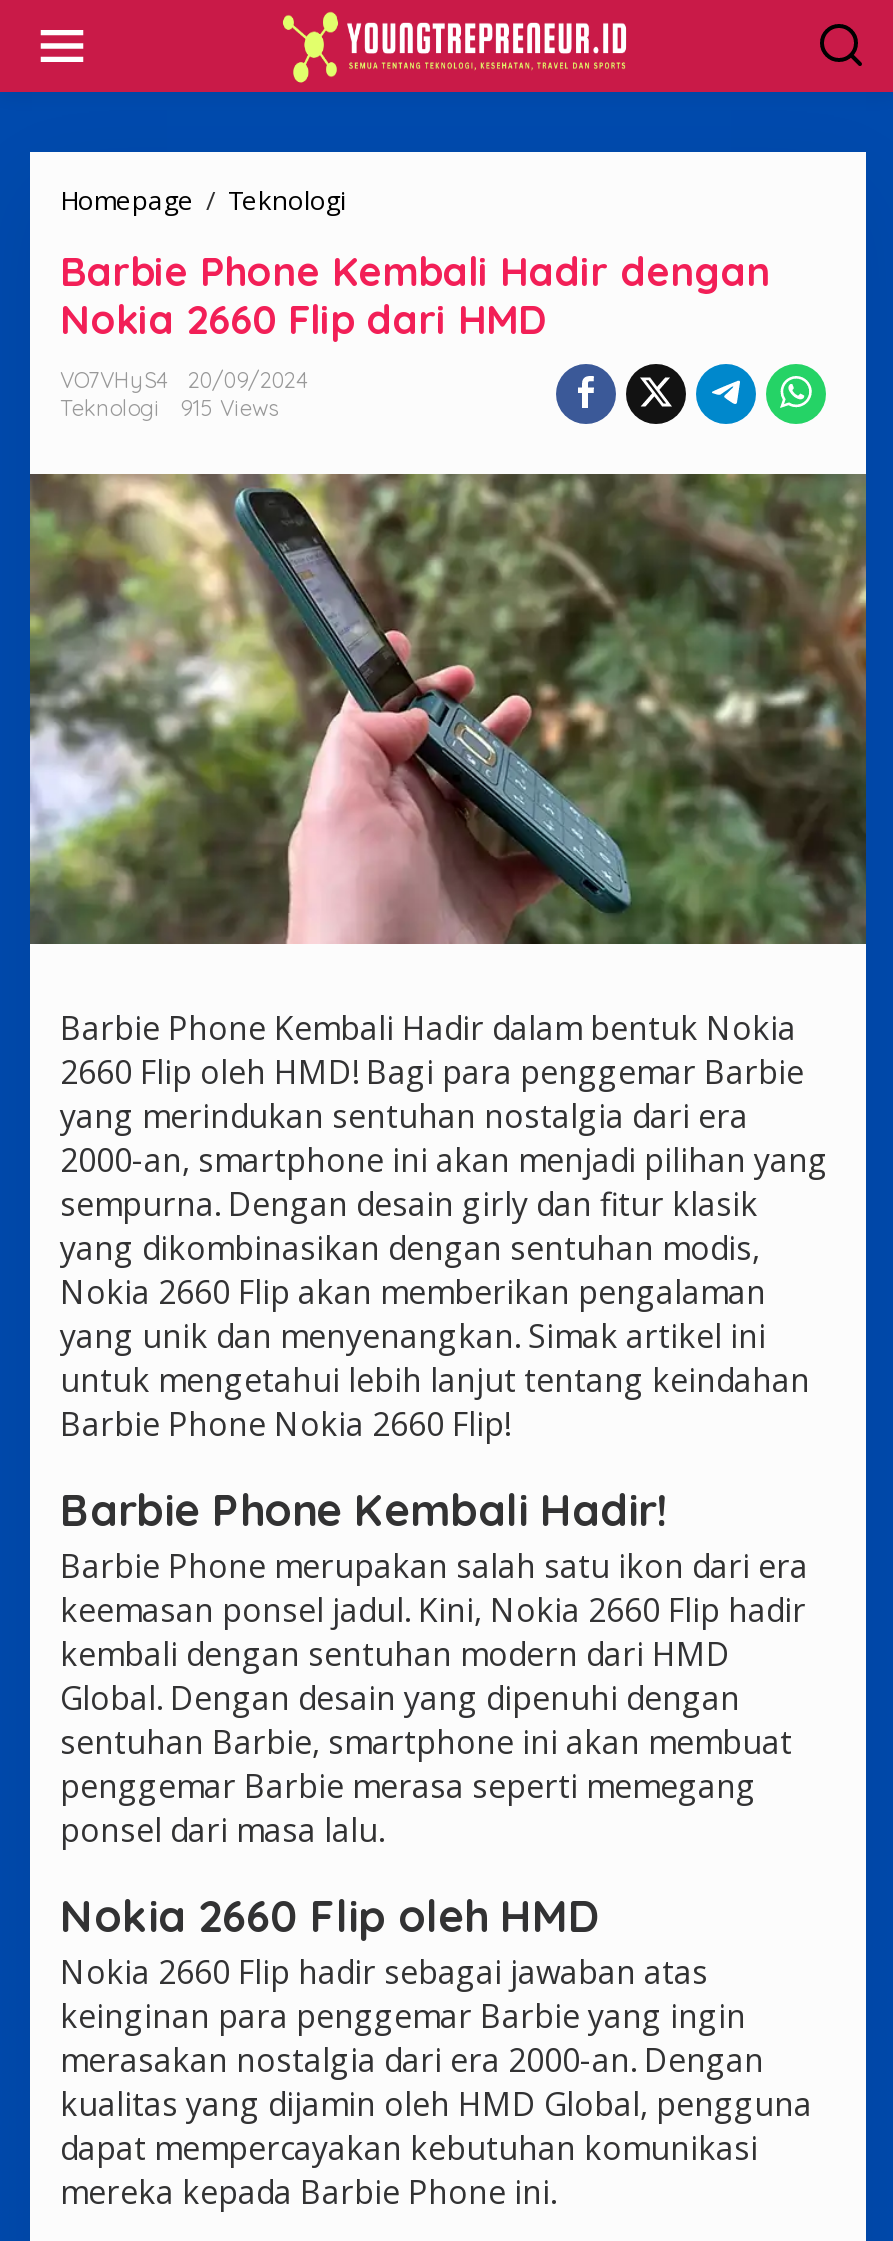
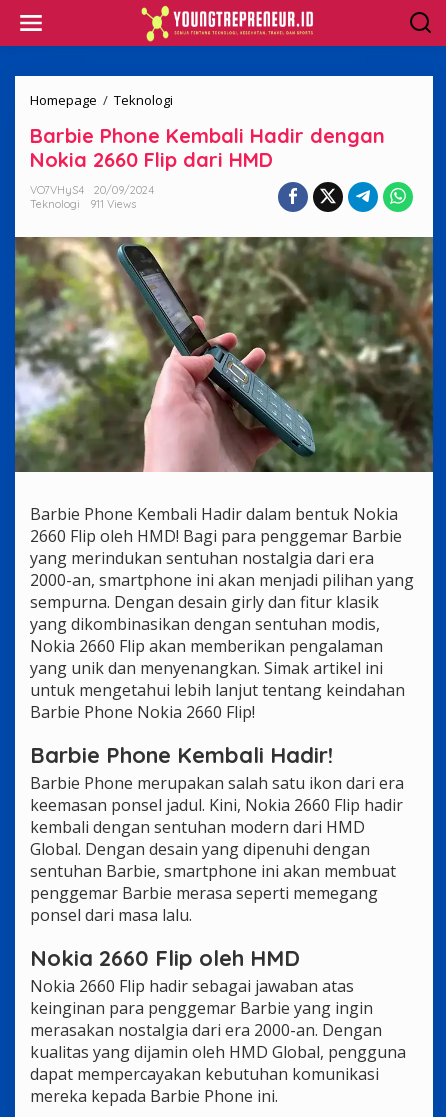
- Teknologi 915 Views
+ Teknologi 911 Views
